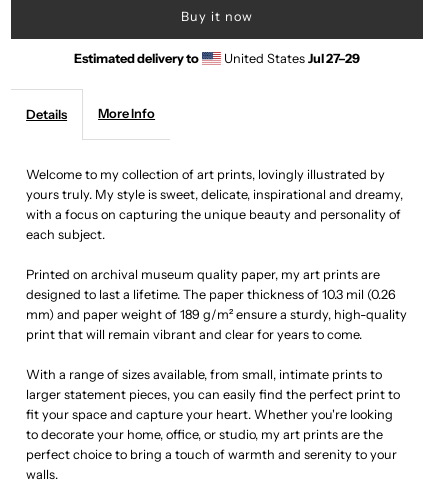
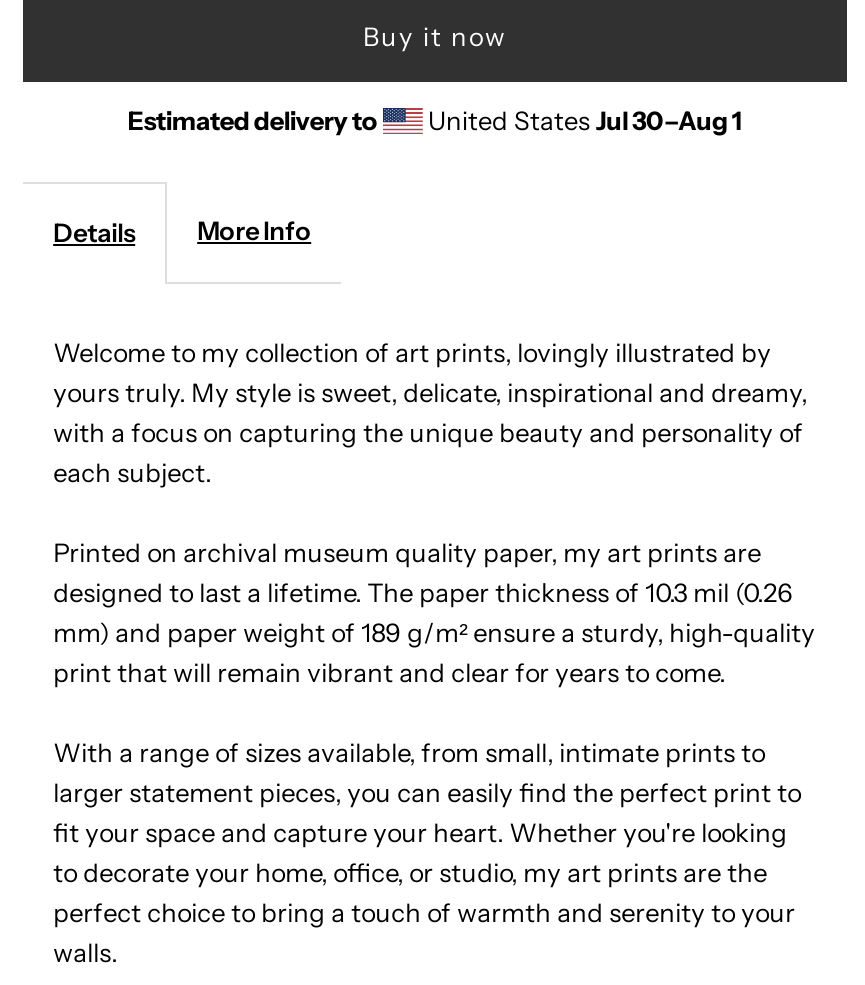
- United States Jul 27–29
+ United States Jul 30–Aug 1
